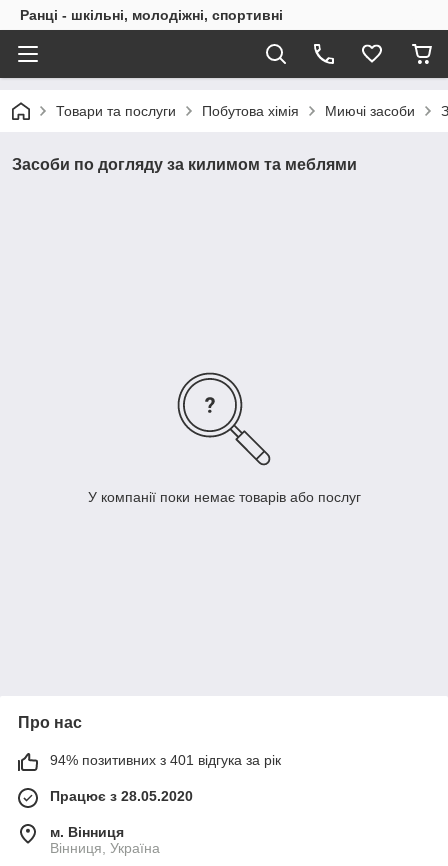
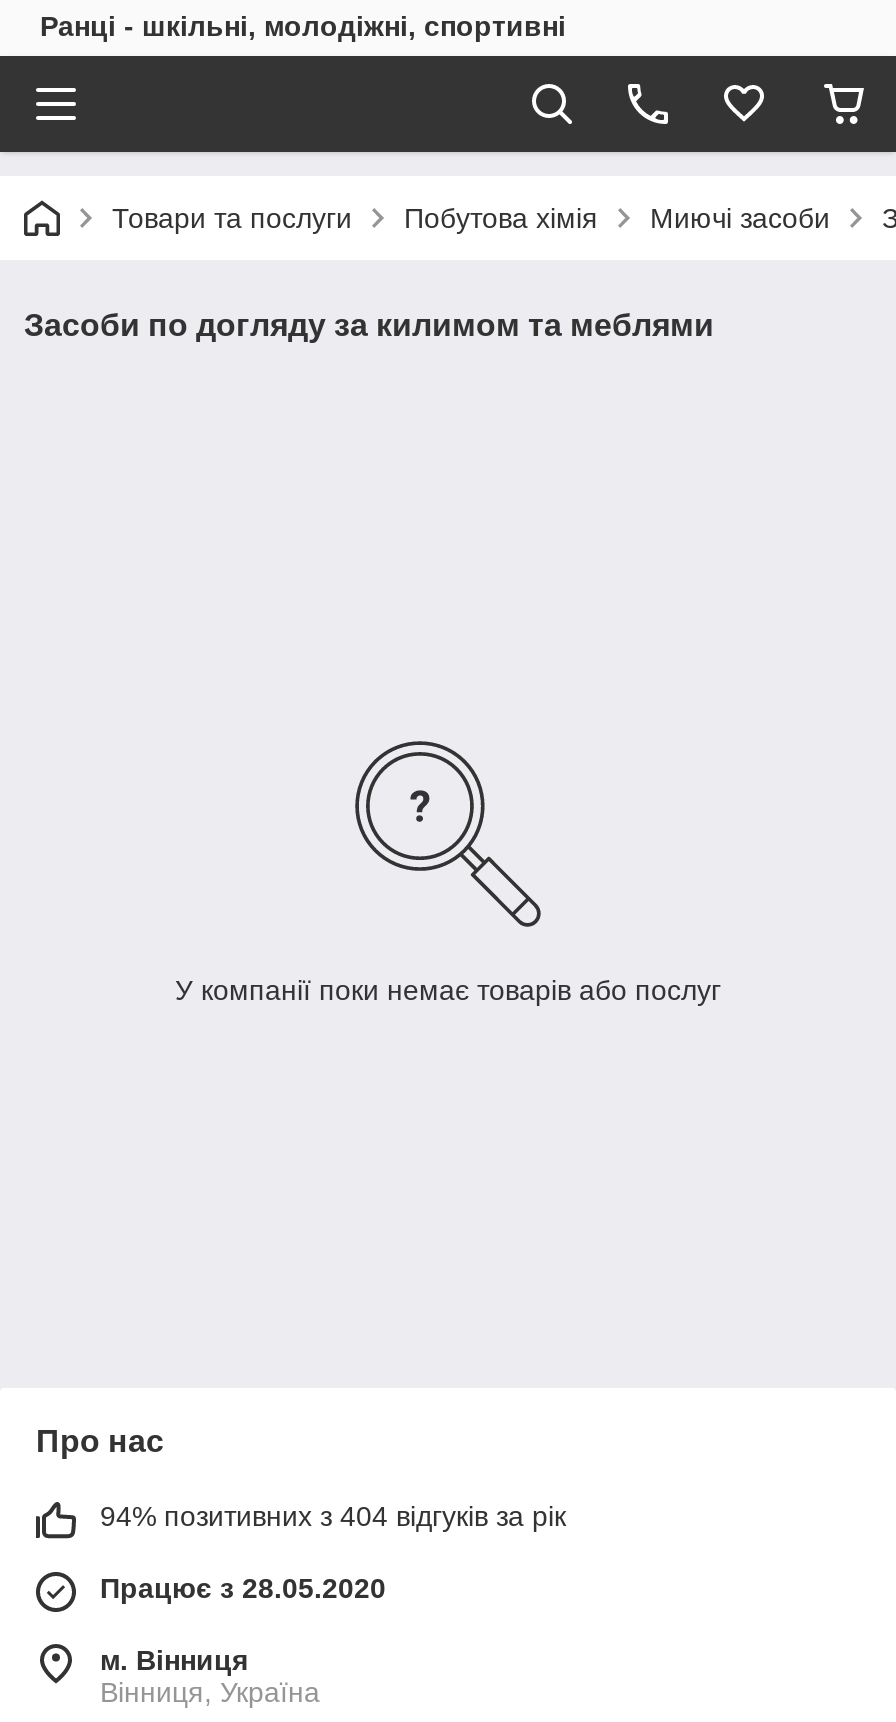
- 94% позитивних з 401 відгука за рік
+ 94% позитивних з 404 відгуків за рік
